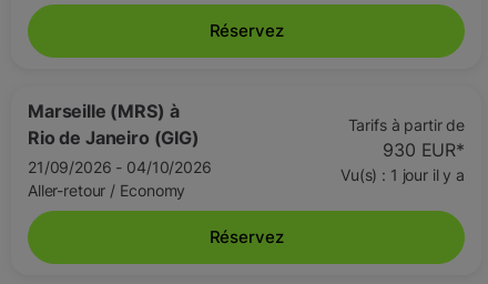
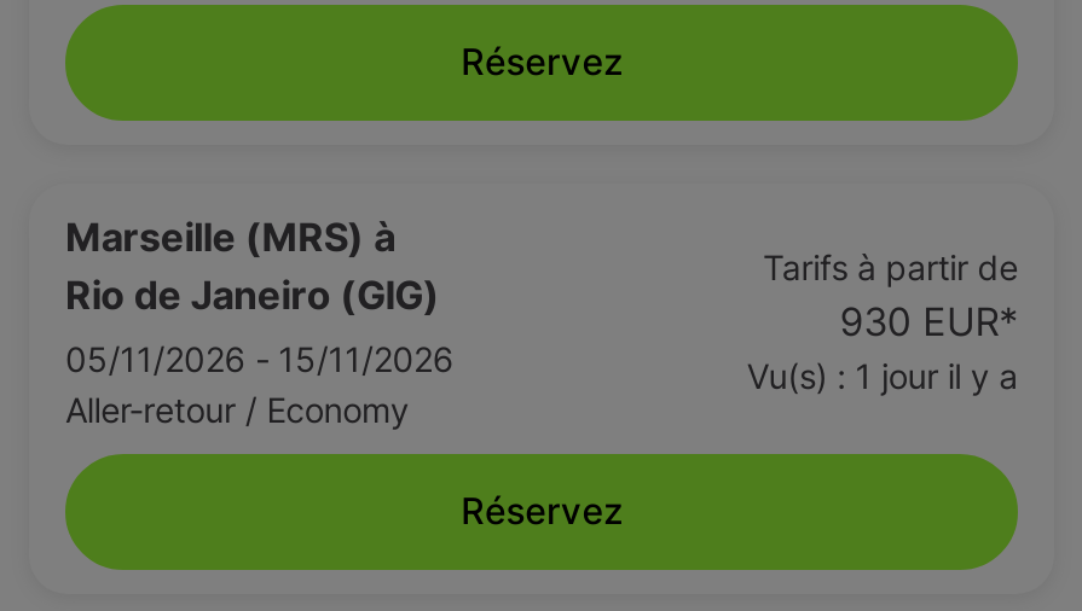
- 21/09/2026 - 04/10/2026
+ 05/11/2026 - 15/11/2026
